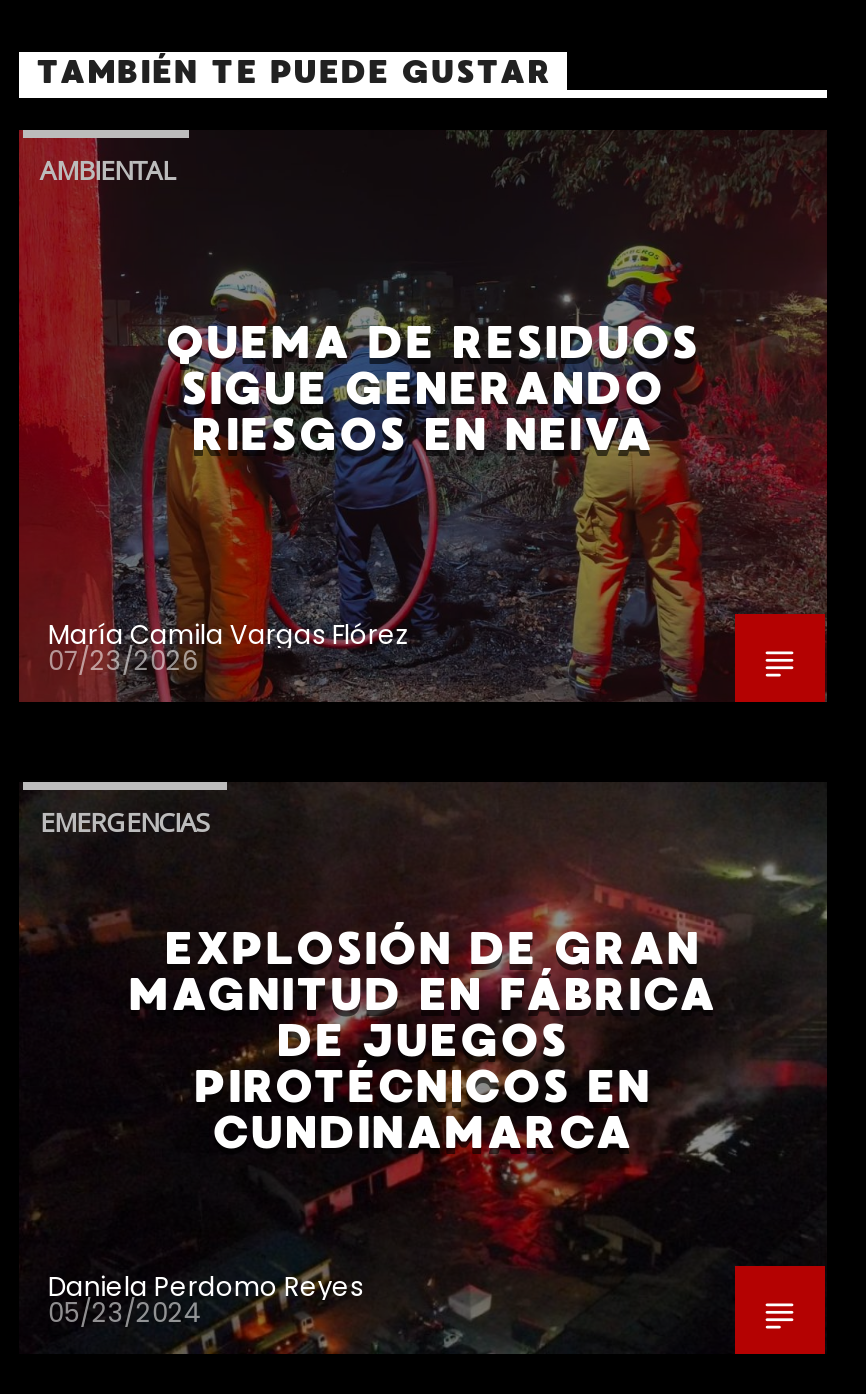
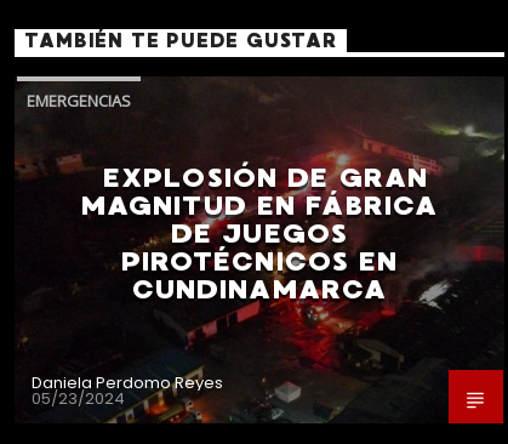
- [image]
- AMBIENTAL
- QUEMA DE RESIDUOS
- SIGUE GENERANDO
- RIESGOS EN NEIVA

- María Camila Vargas Flórez
- 07/23/2026
